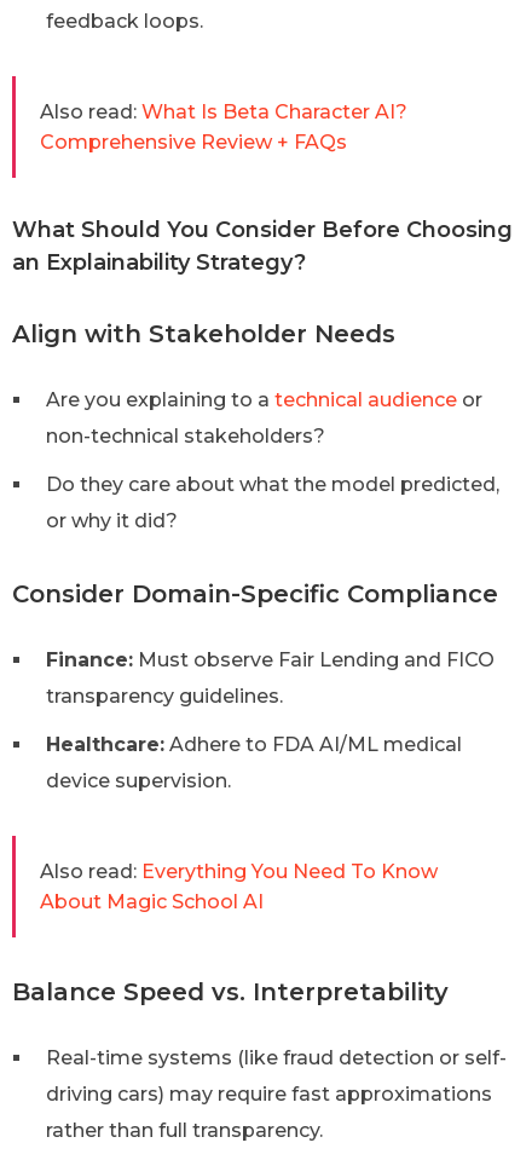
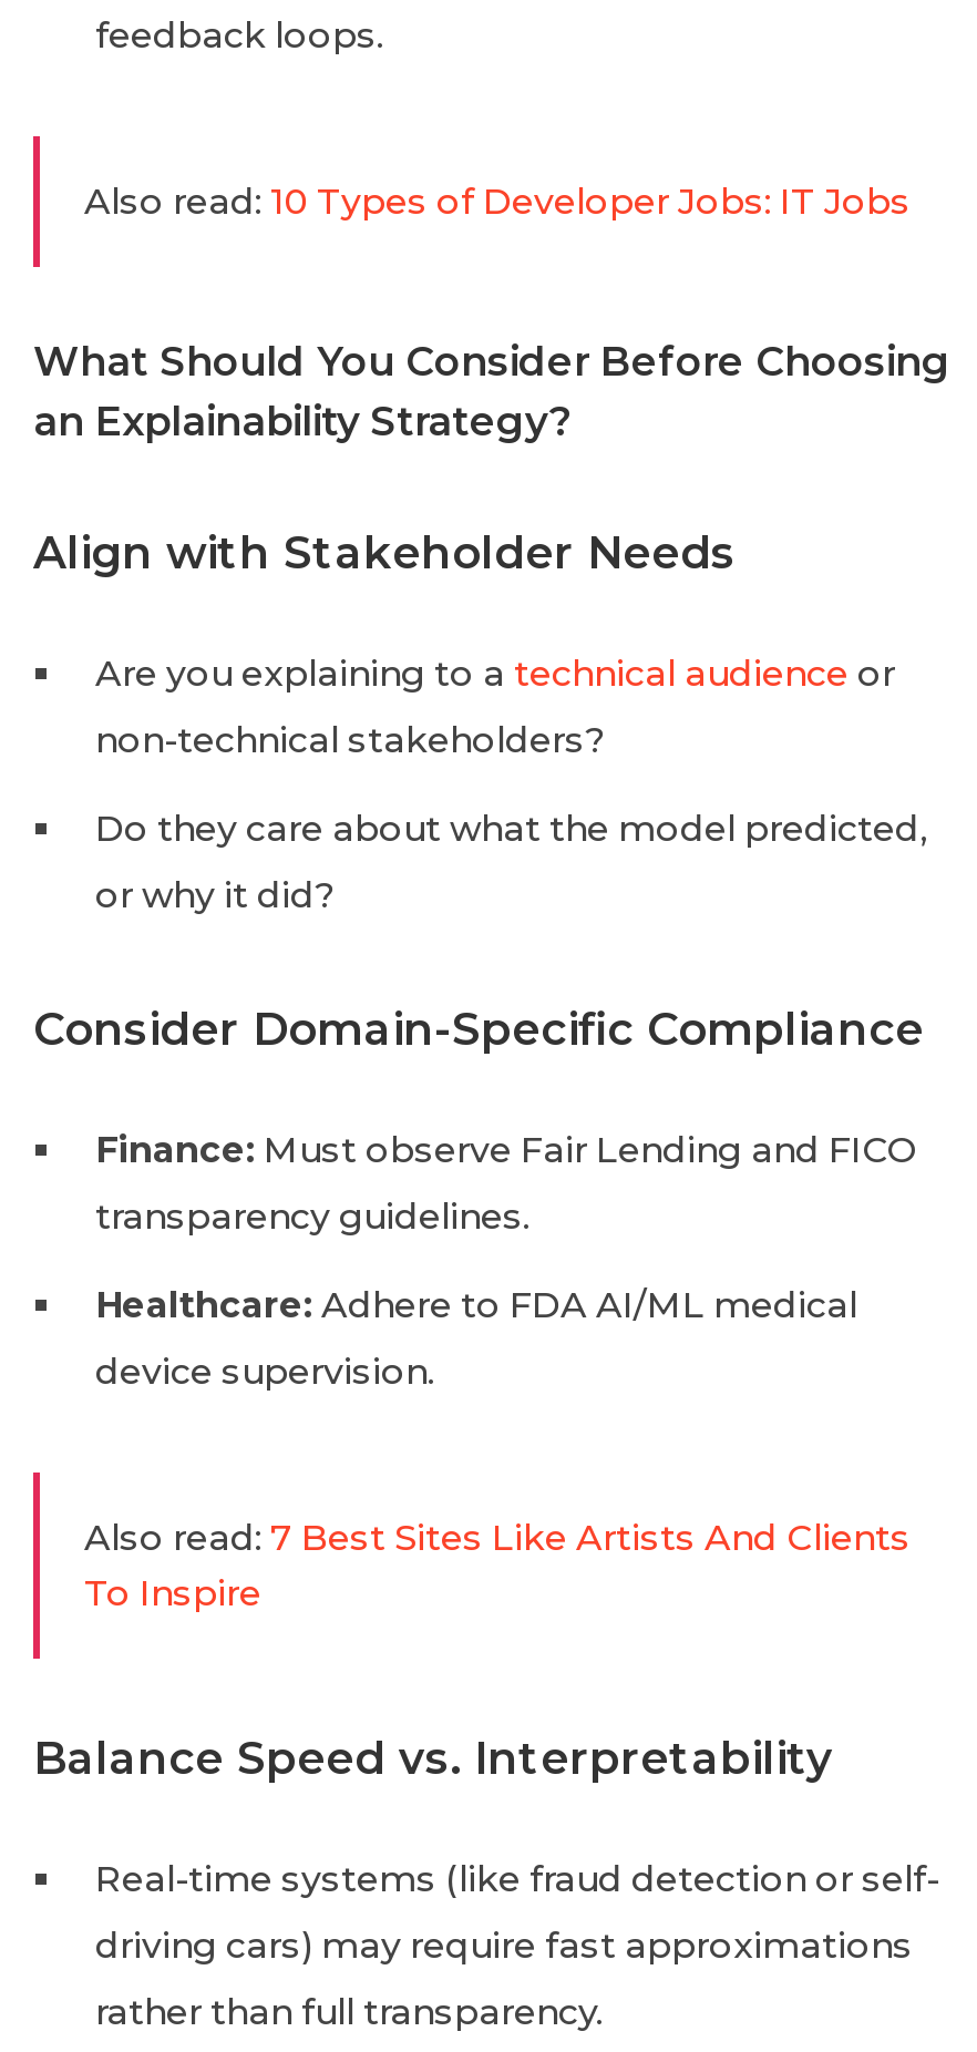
- Also read: What Is Beta Character AI?
- Comprehensive Review + FAQs
+ Also read: 10 Types of Developer Jobs: IT Jobs

- Also read: Everything You Need To Know
- About Magic School AI
+ Also read: 7 Best Sites Like Artists And Clients
+ To Inspire
